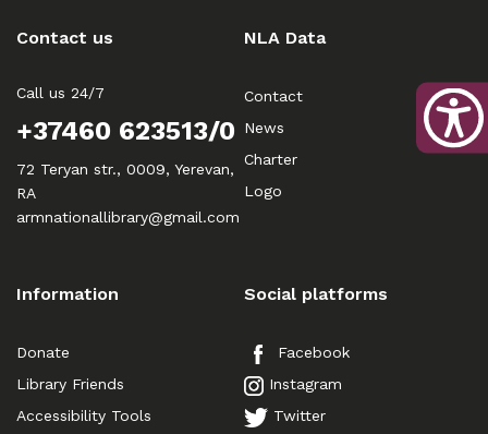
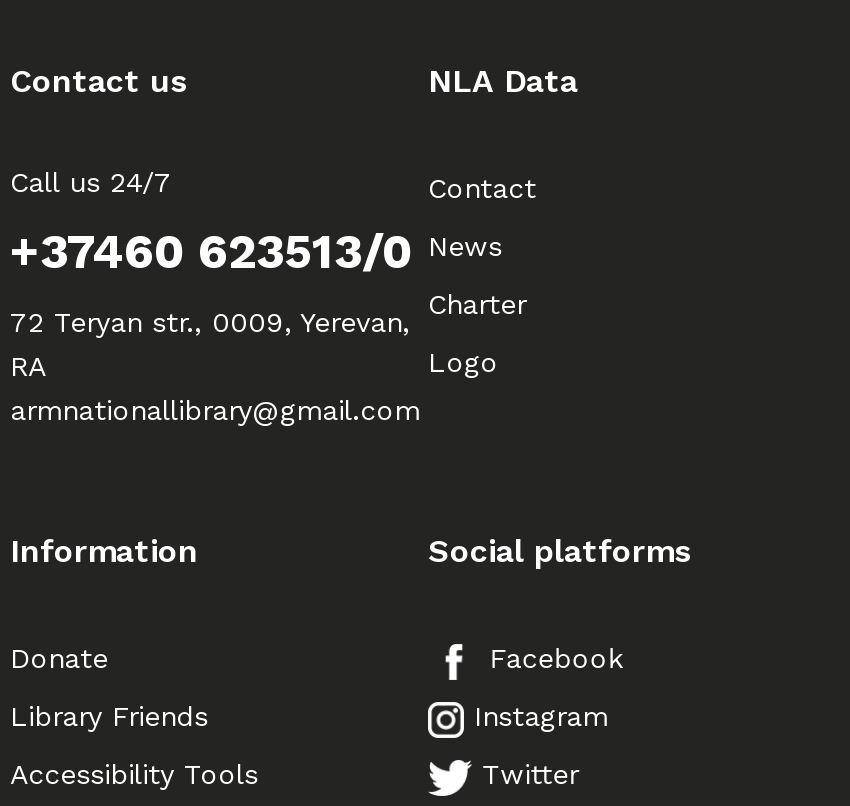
- [image]
